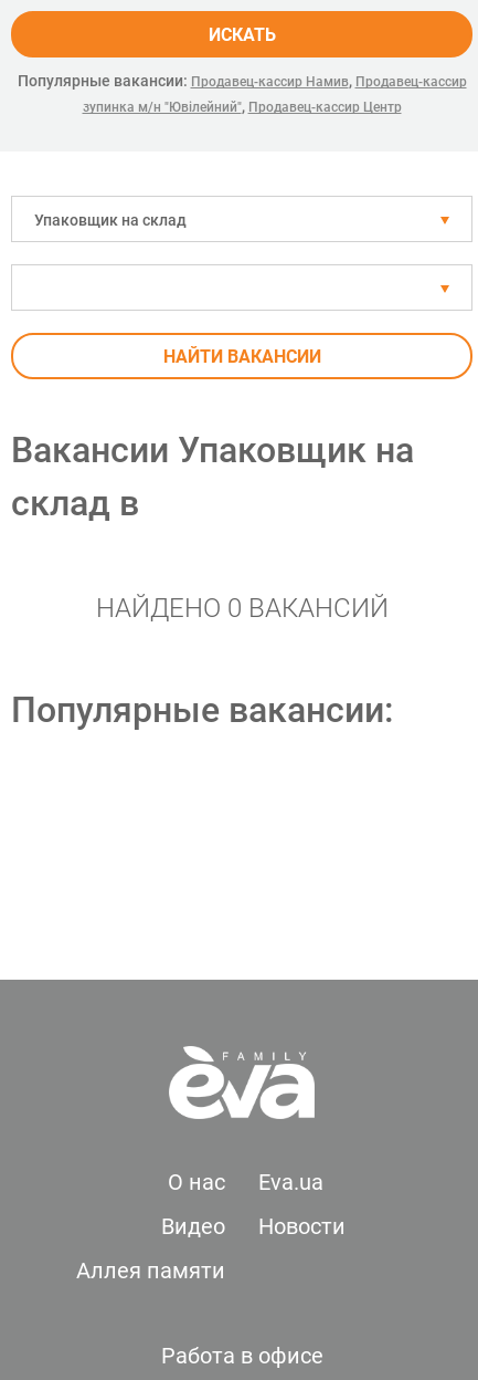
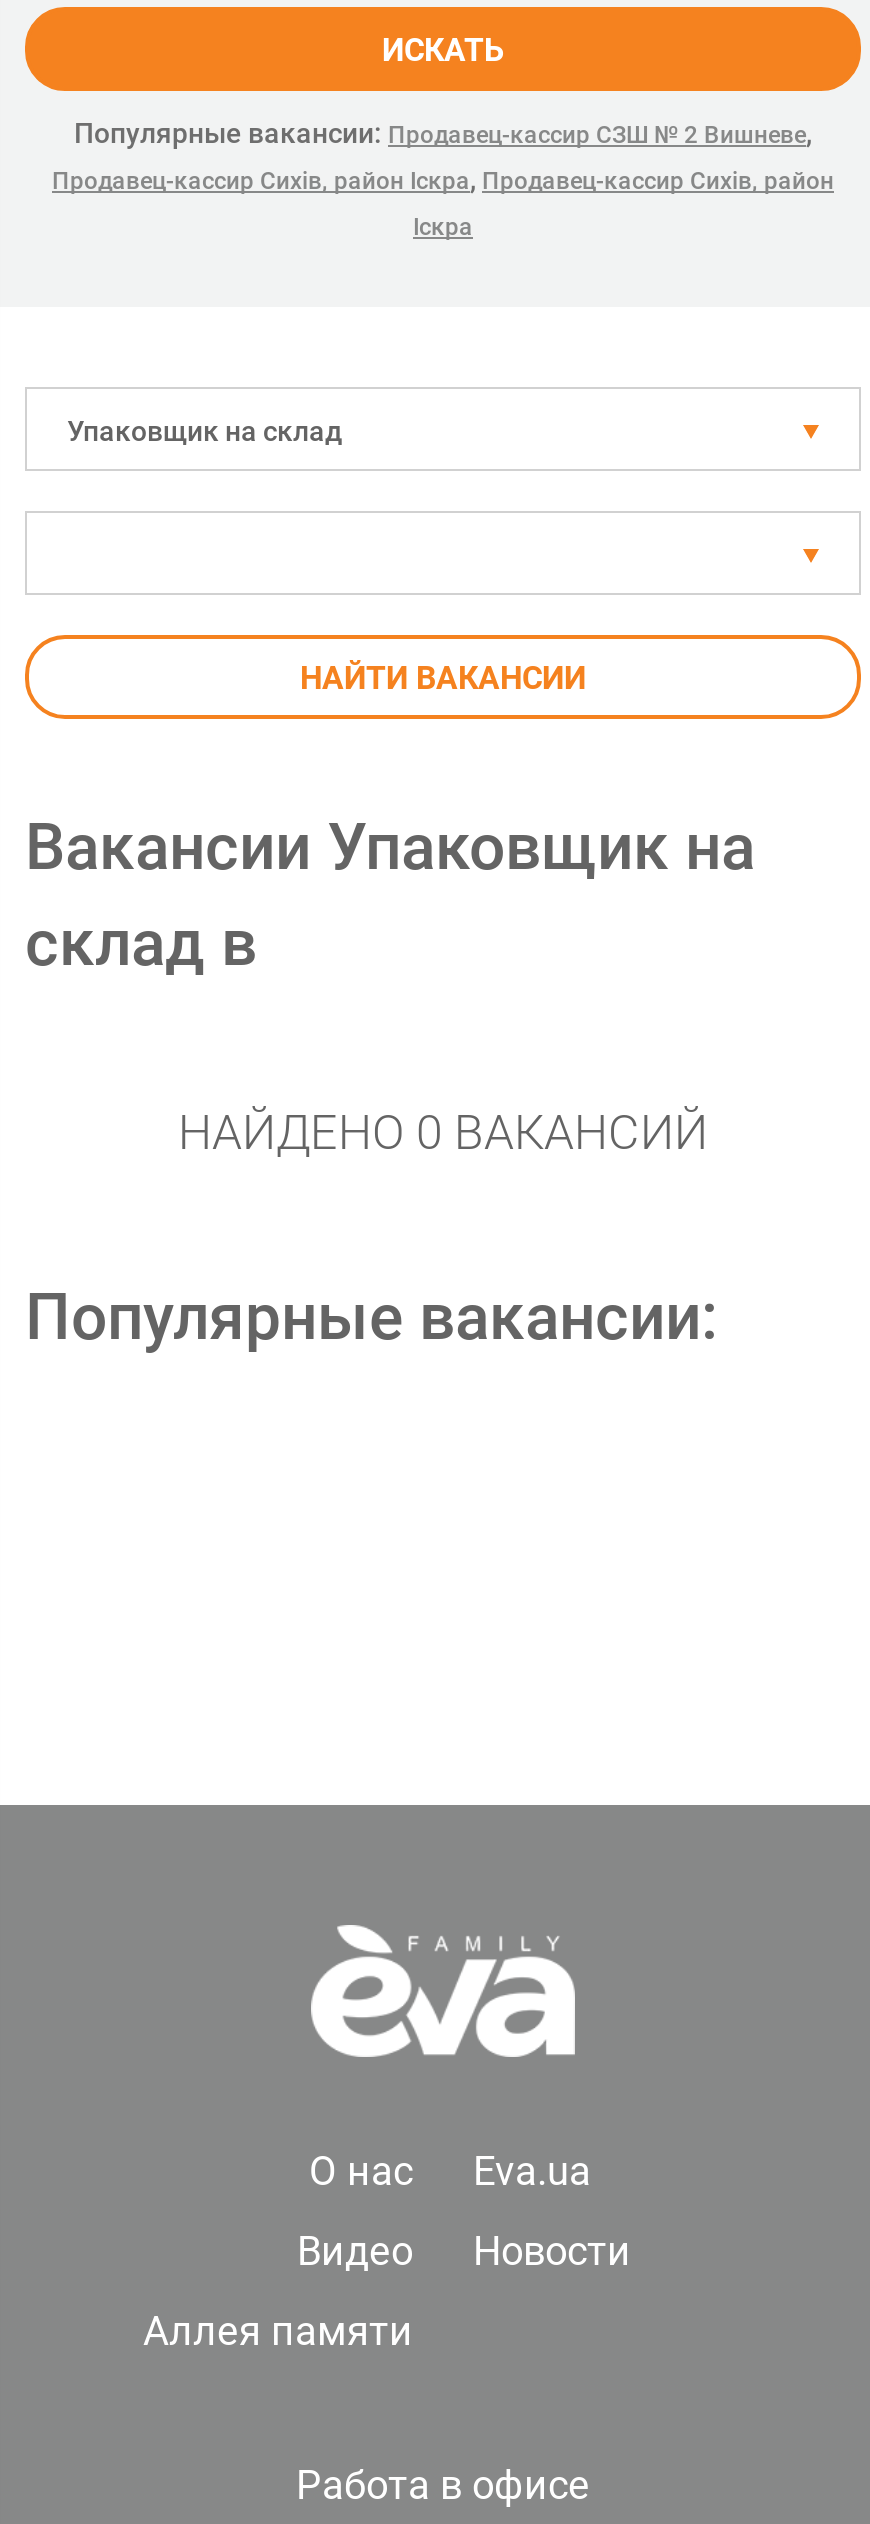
- Популярные вакансии: Продавец-кассир Намив, Продавец-кассир
- зупинка м/н "Ювілейний", Продавец-кассир Центр
+ Популярные вакансии: Продавец-кассир СЗШ № 2 Вишневе,
+ Продавец-кассир Сихів, район Іскра, Продавец-кассир Сихів, район
+ Іскра
